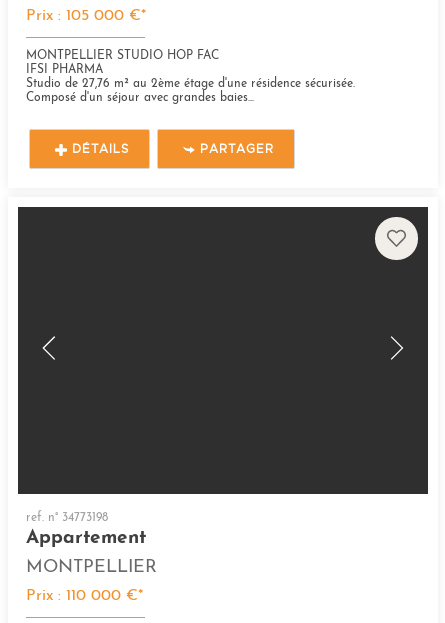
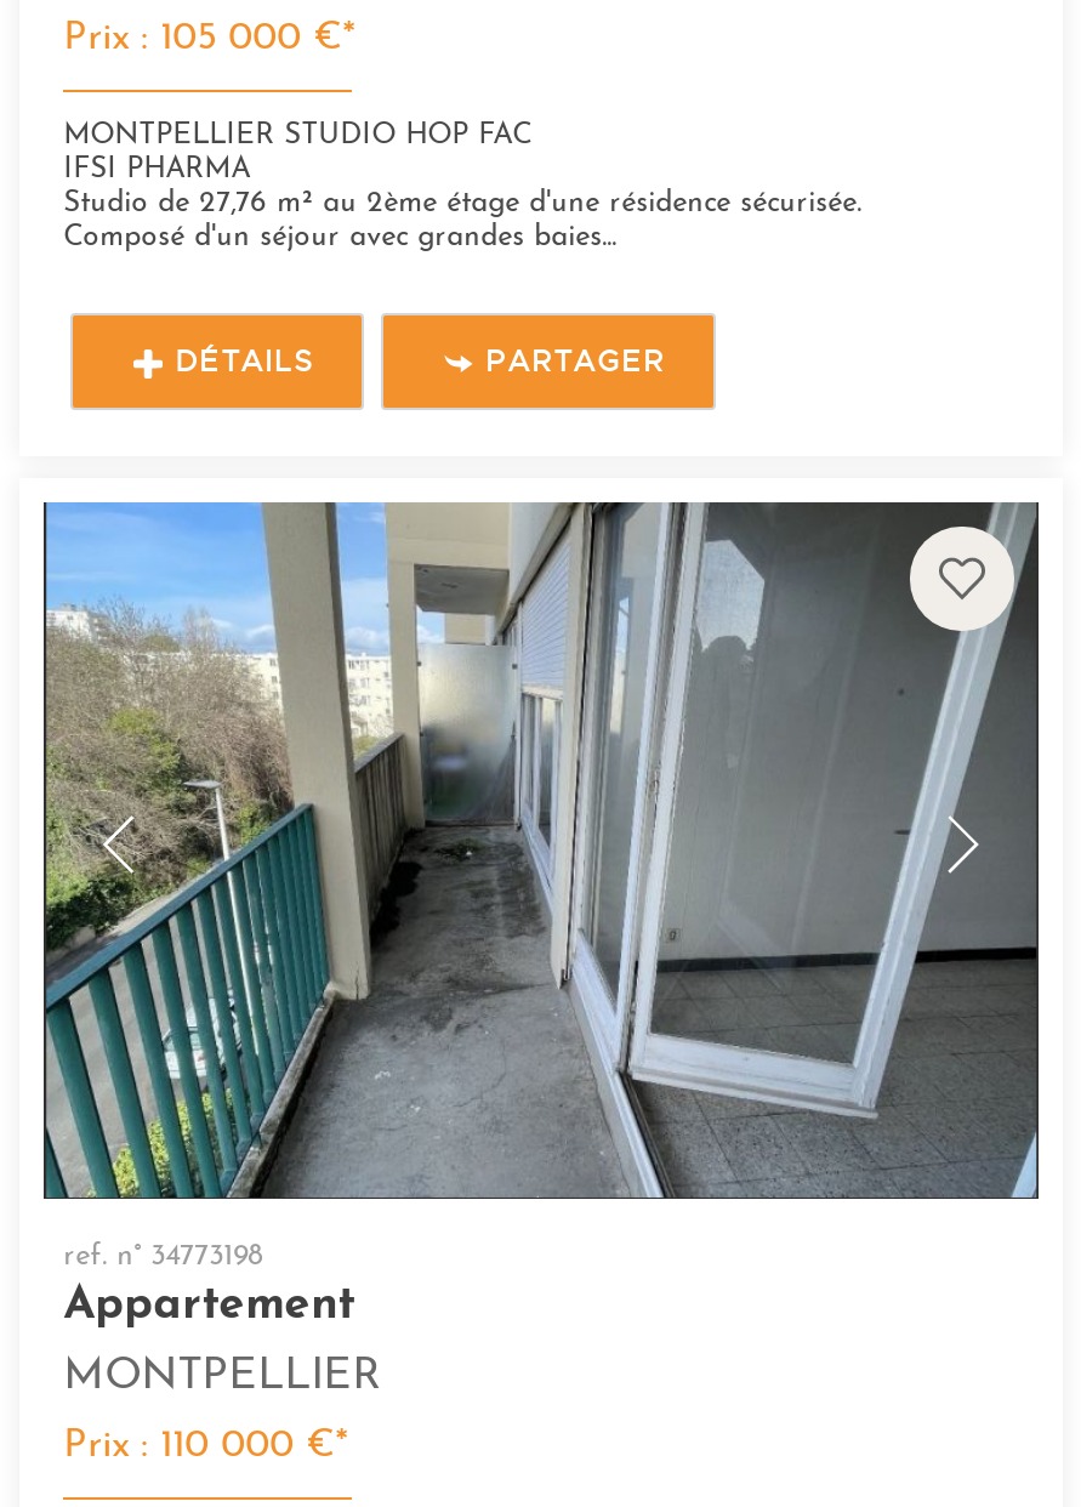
+ [image]
